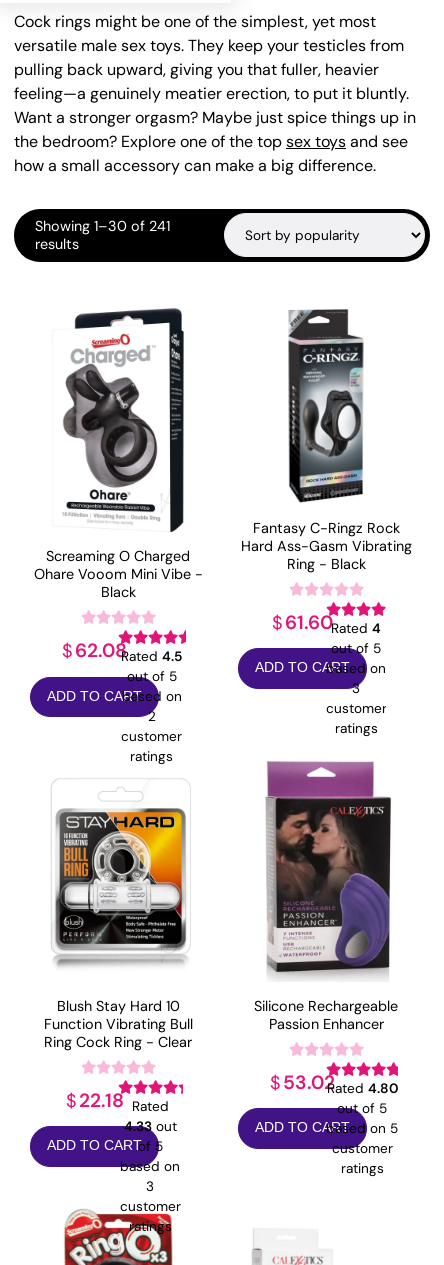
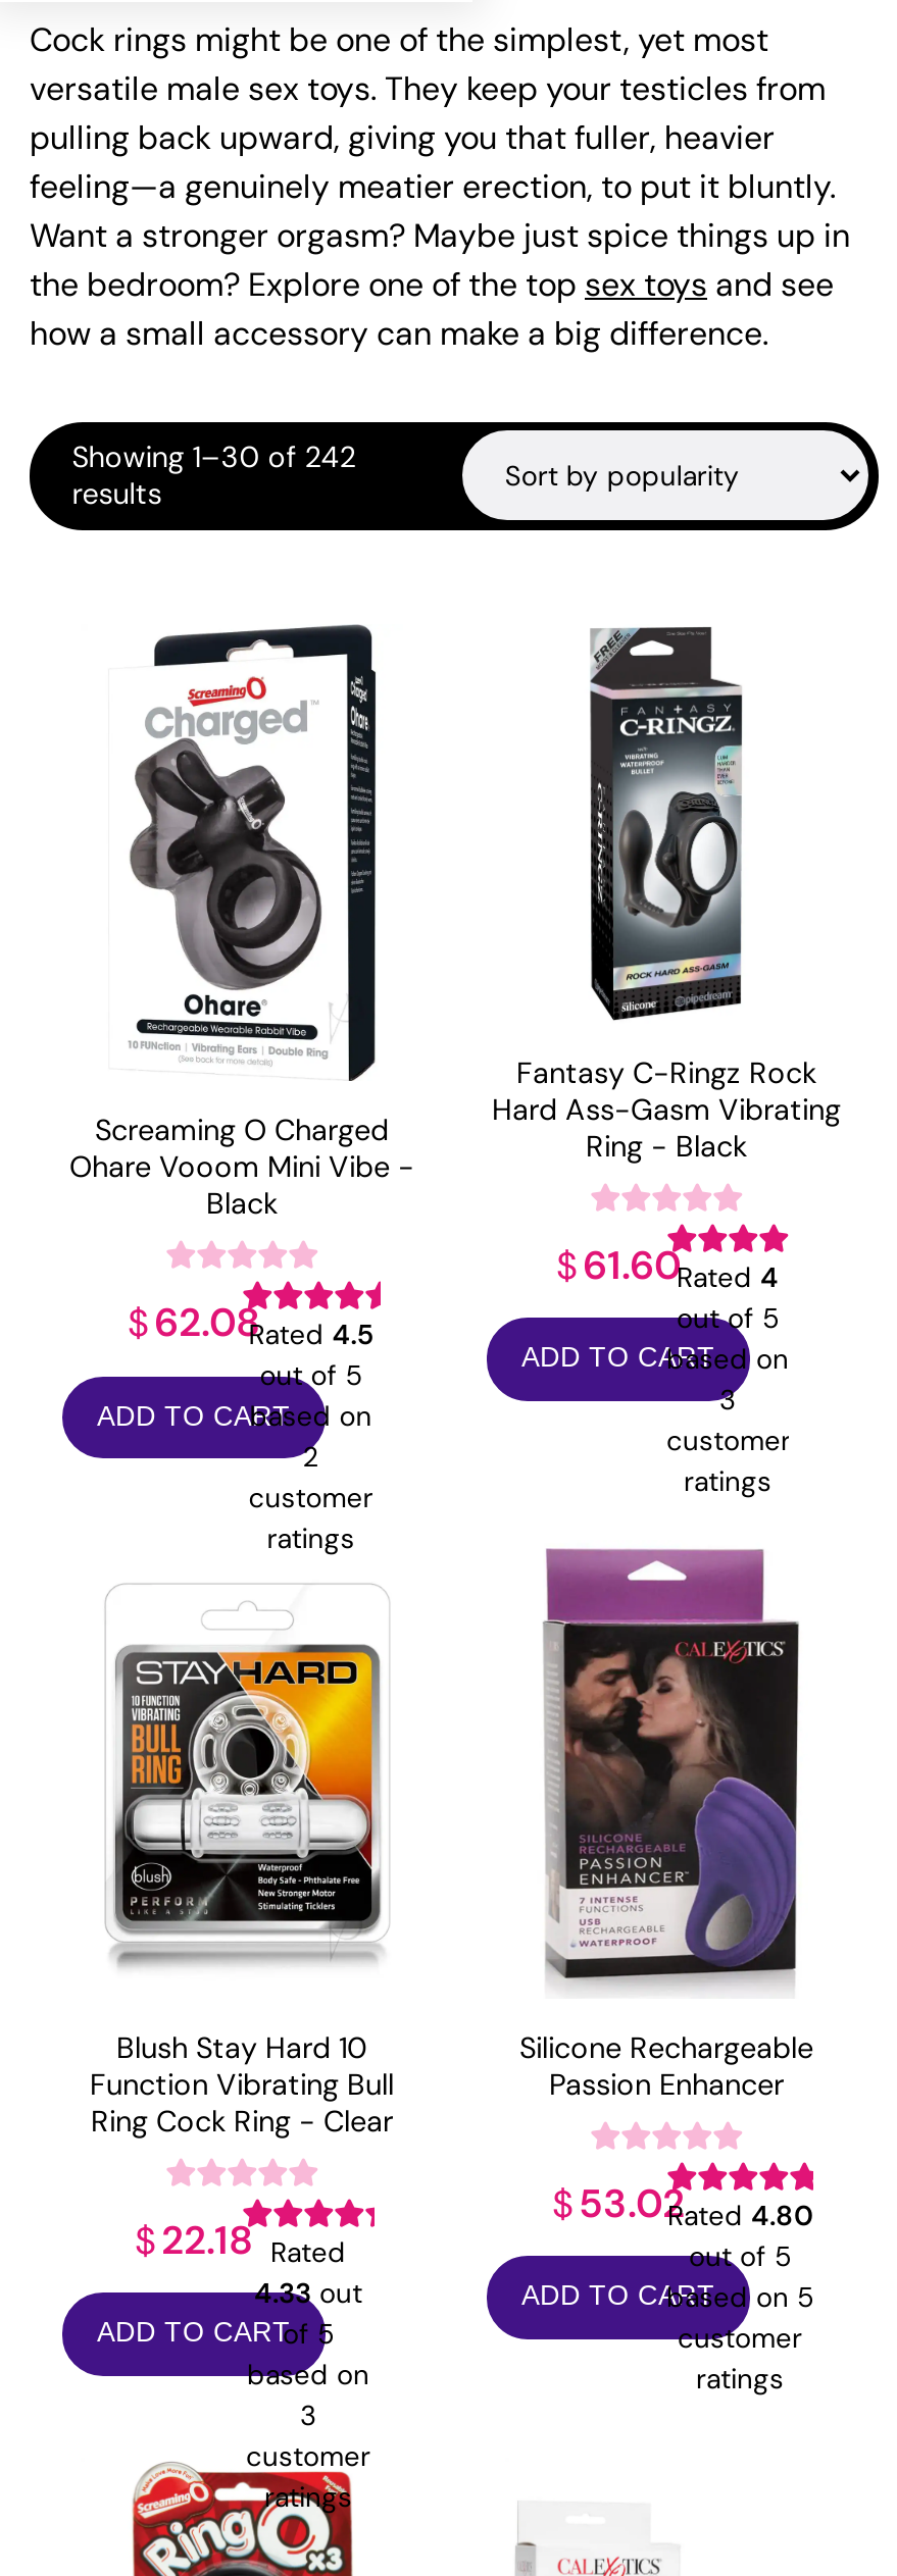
- Showing 1–30 of 241
+ Showing 1–30 of 242
